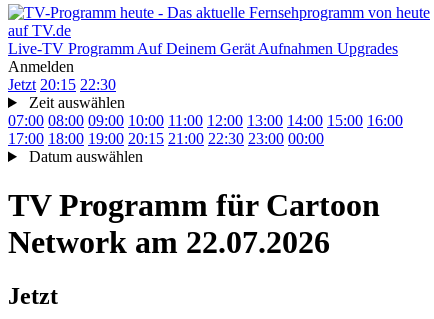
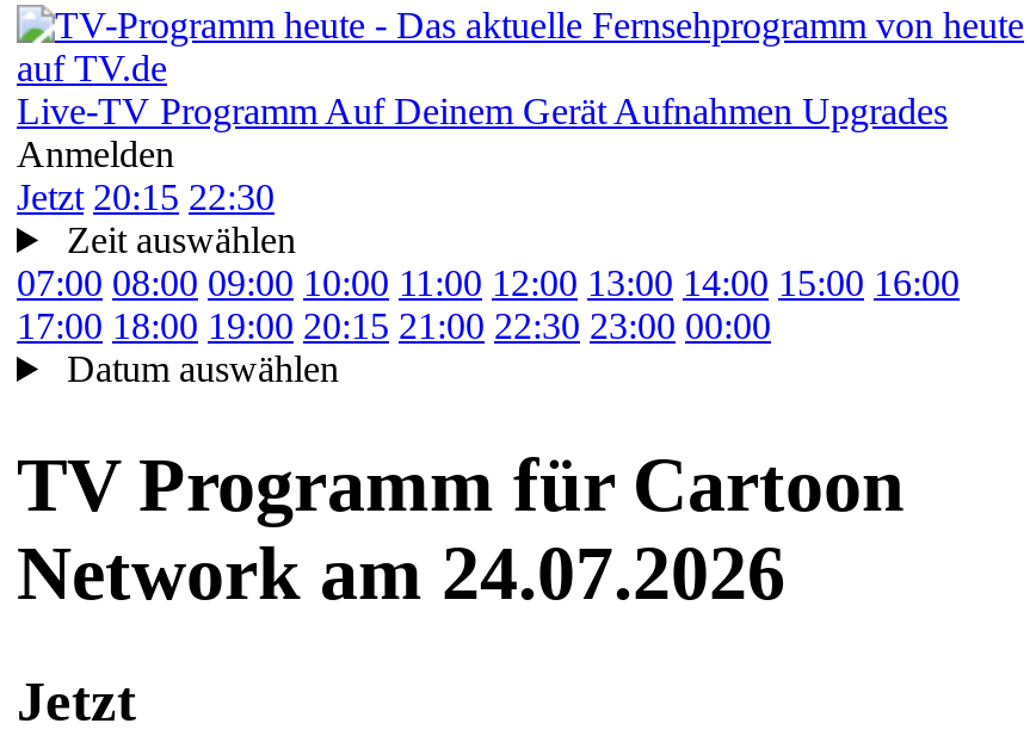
- Network am 22.07.2026
+ Network am 24.07.2026
